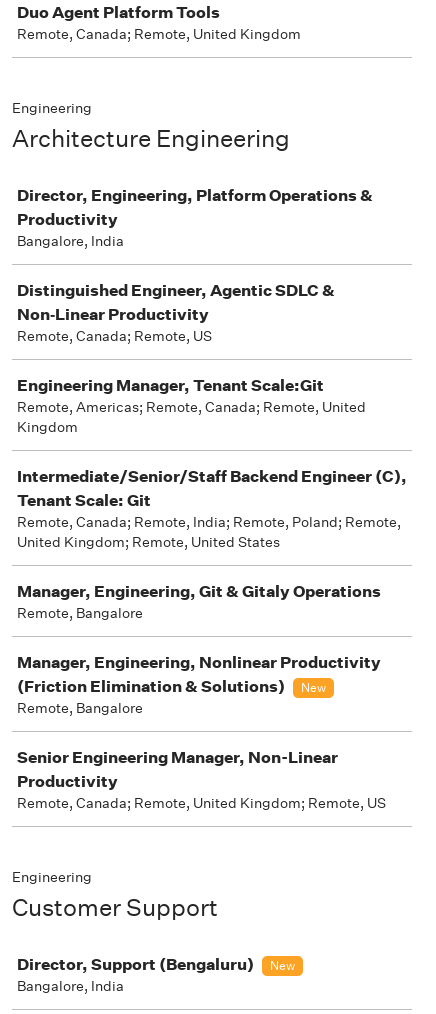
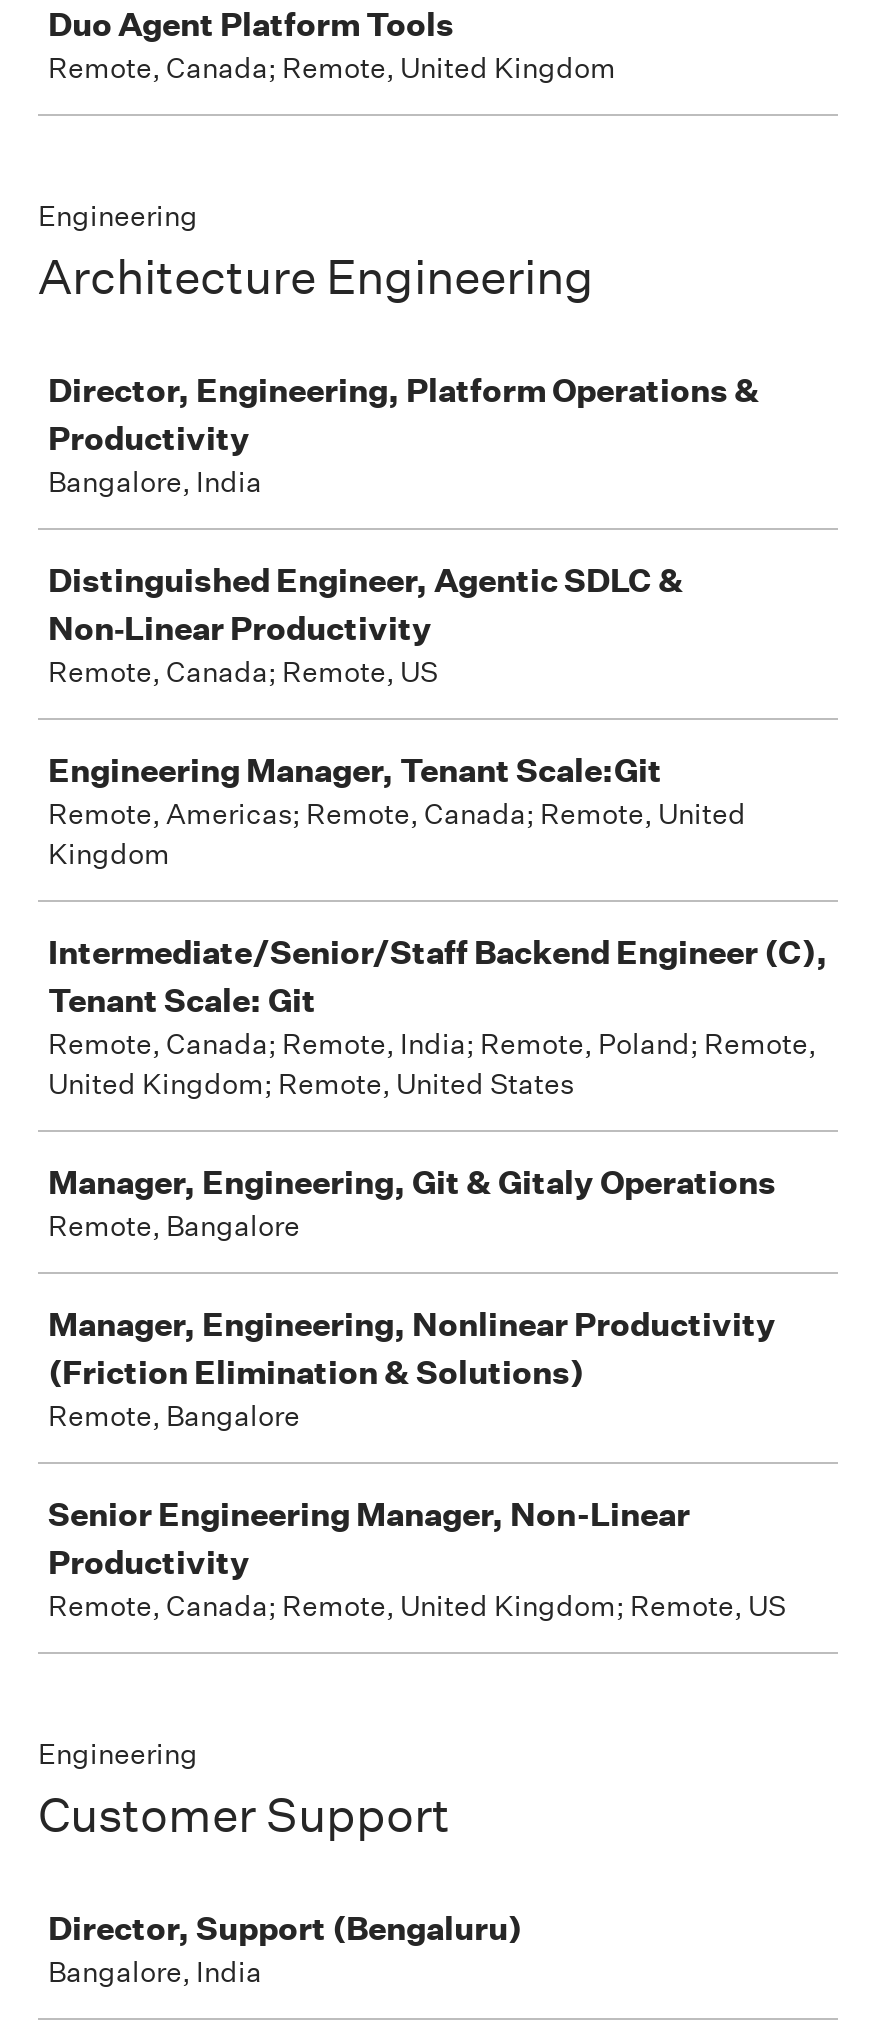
- New

- New
